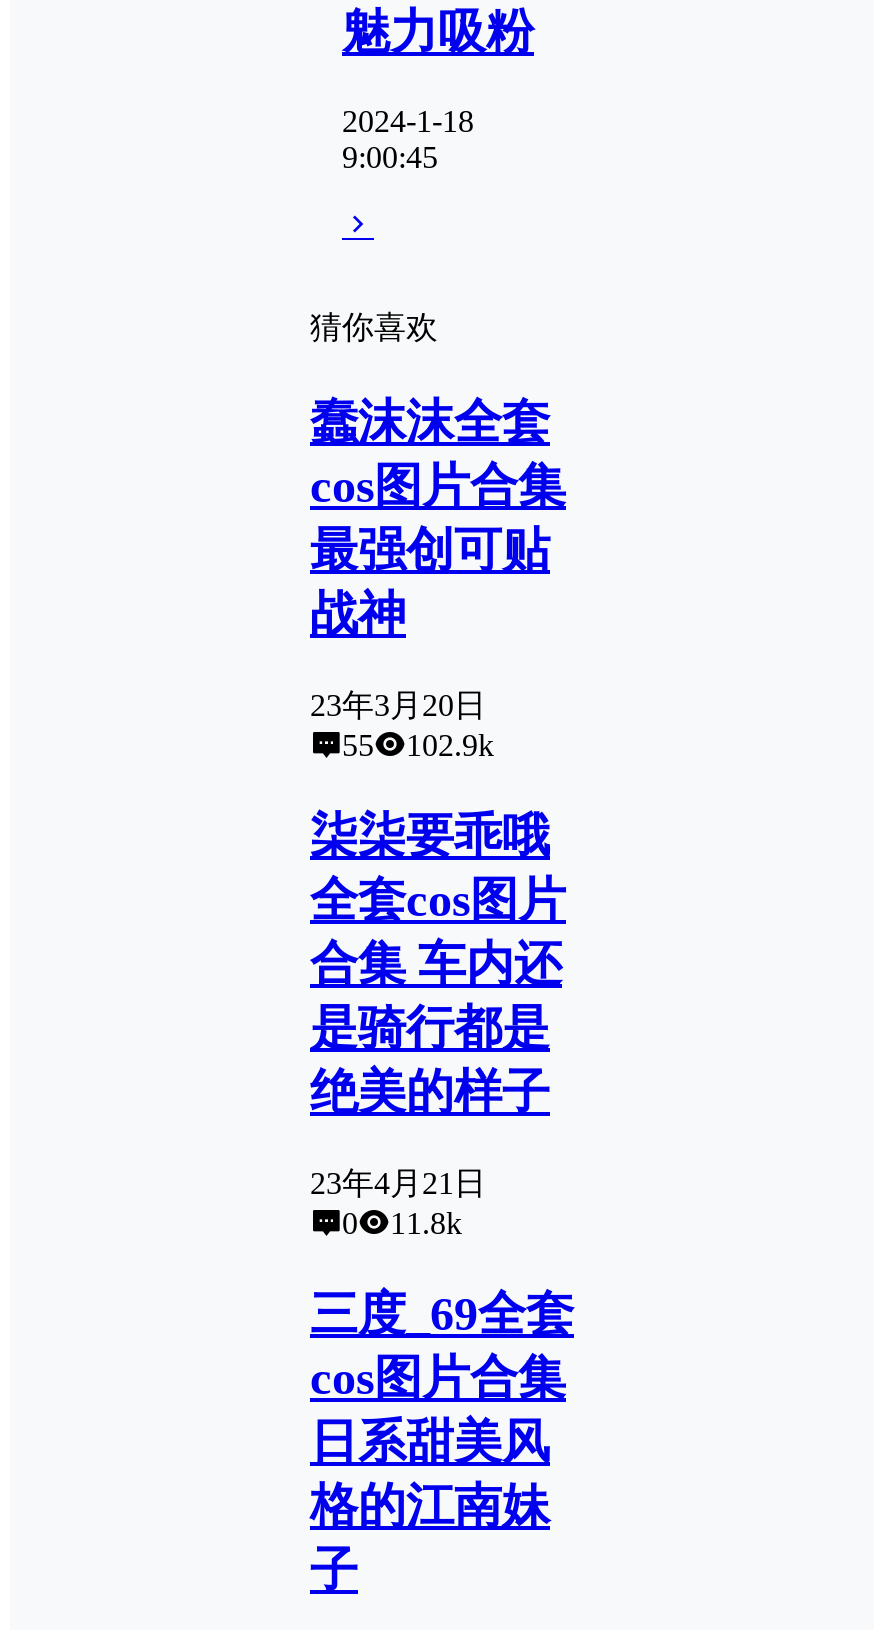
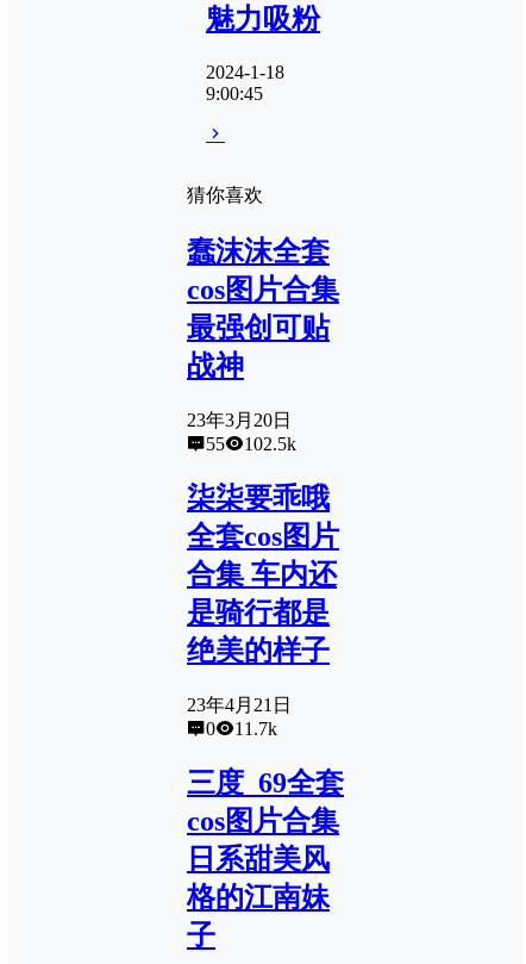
- 55 102.9k
+ 55 102.5k

- 0 11.8k
+ 0 11.7k
